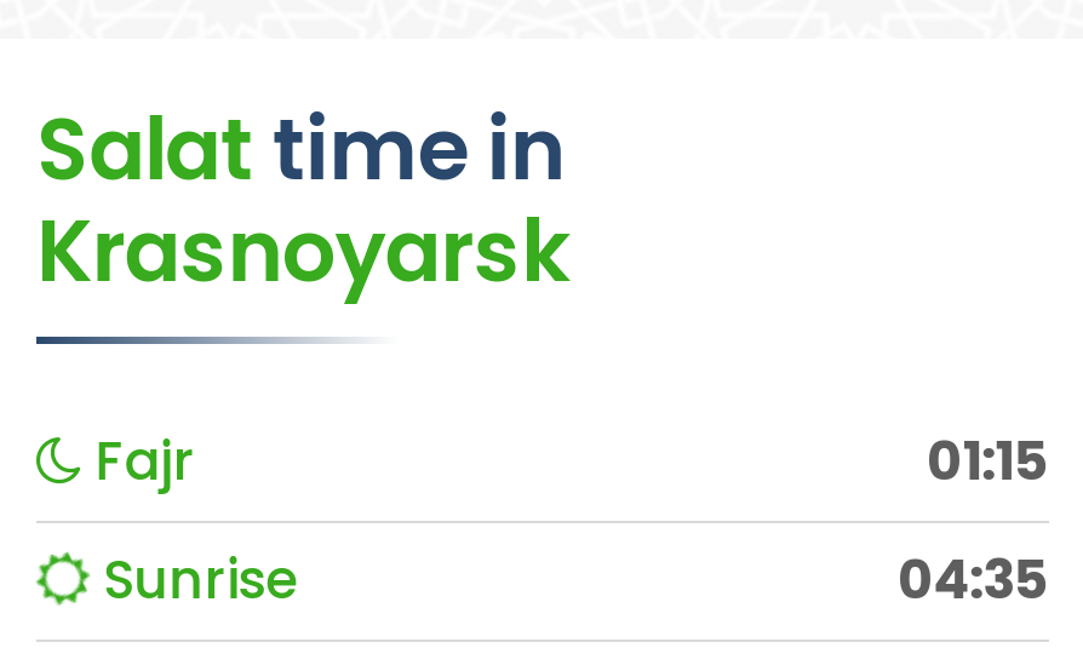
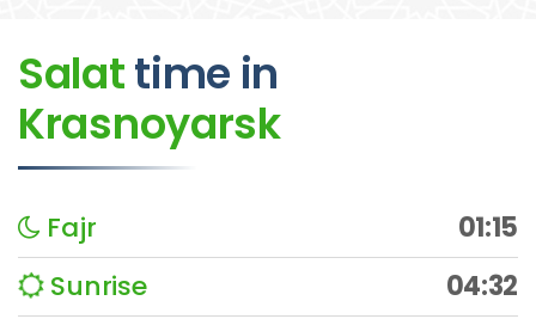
- 04:35
+ 04:32
